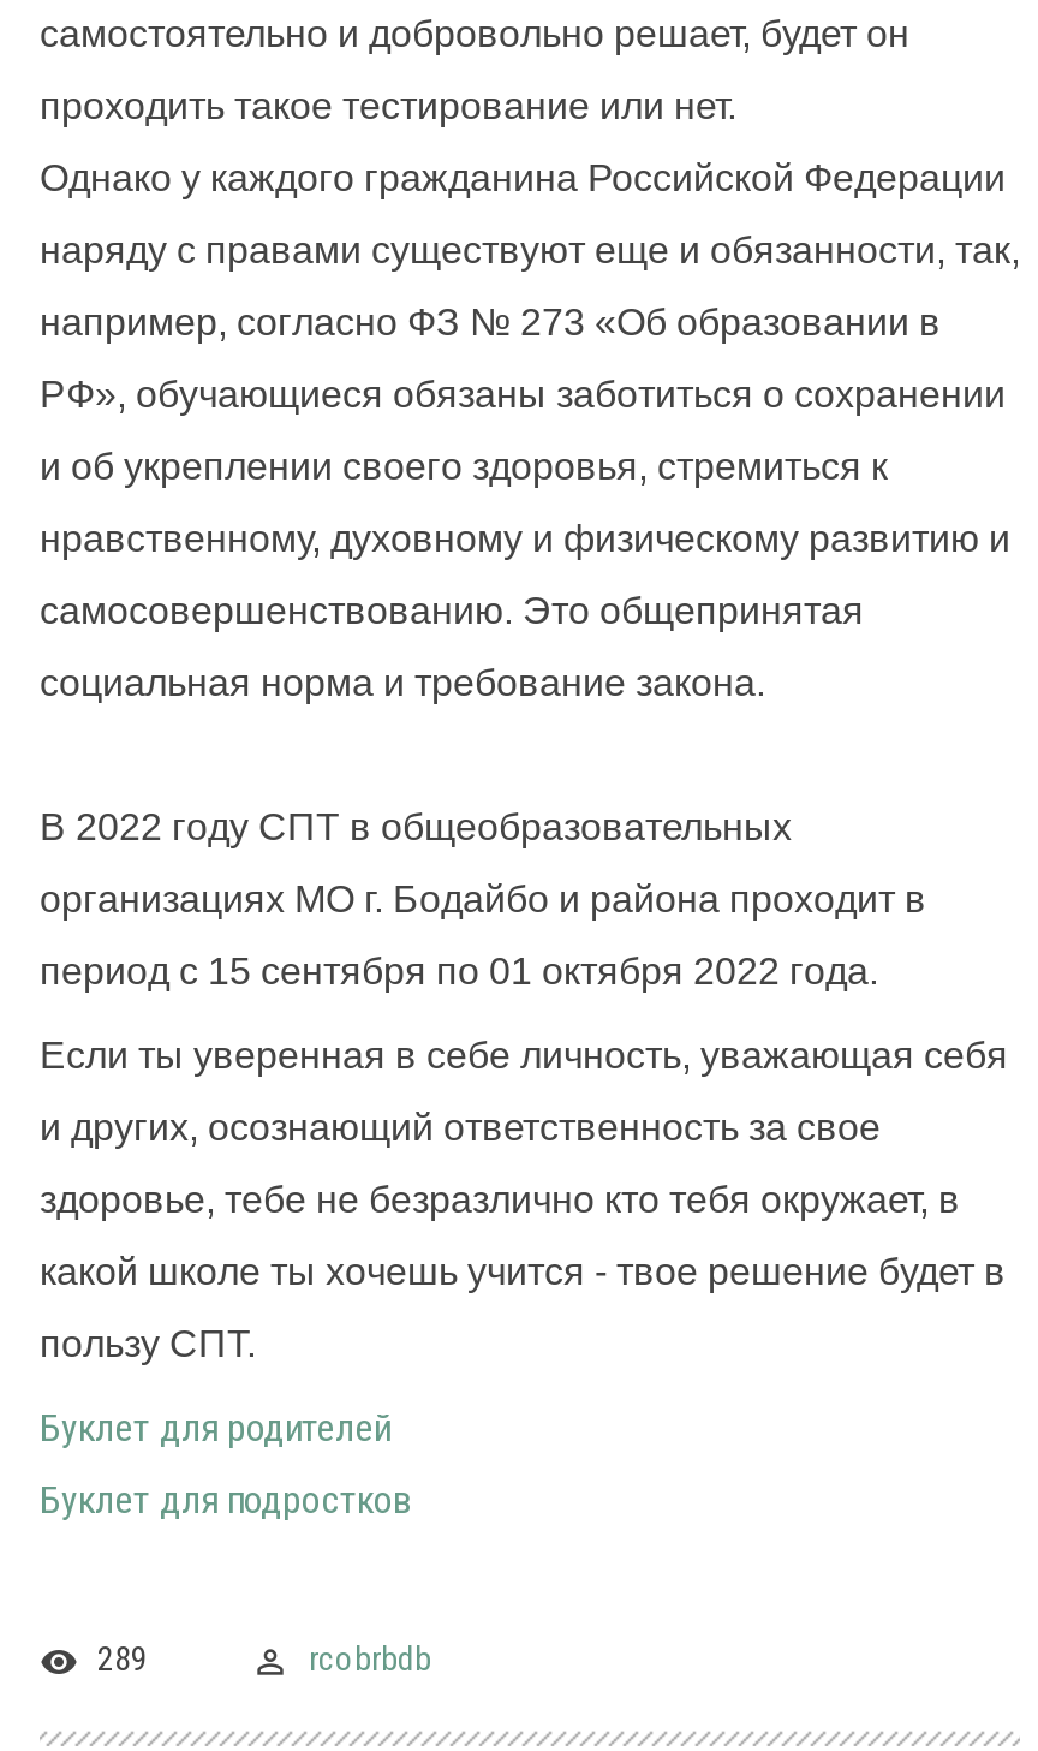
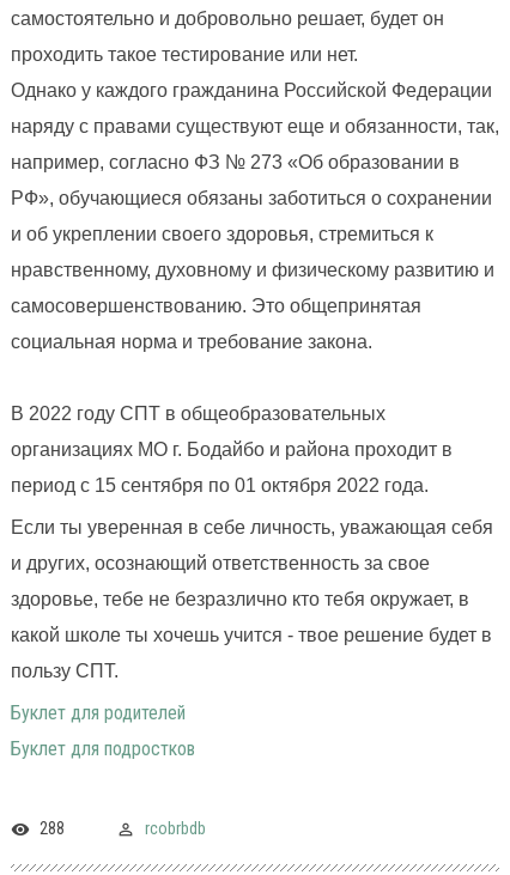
- 289
+ 288
